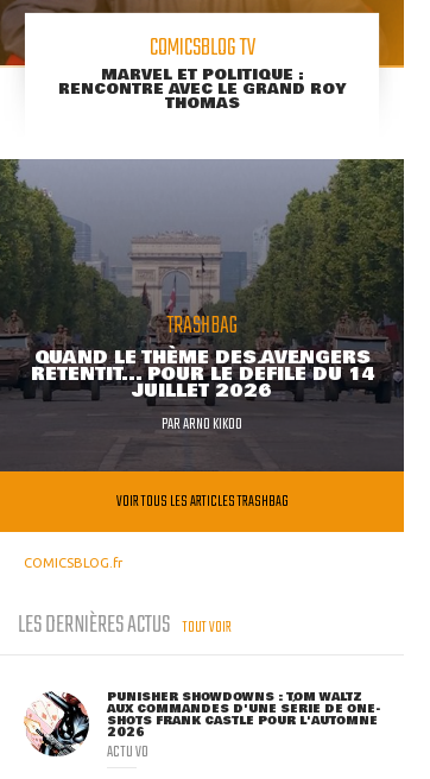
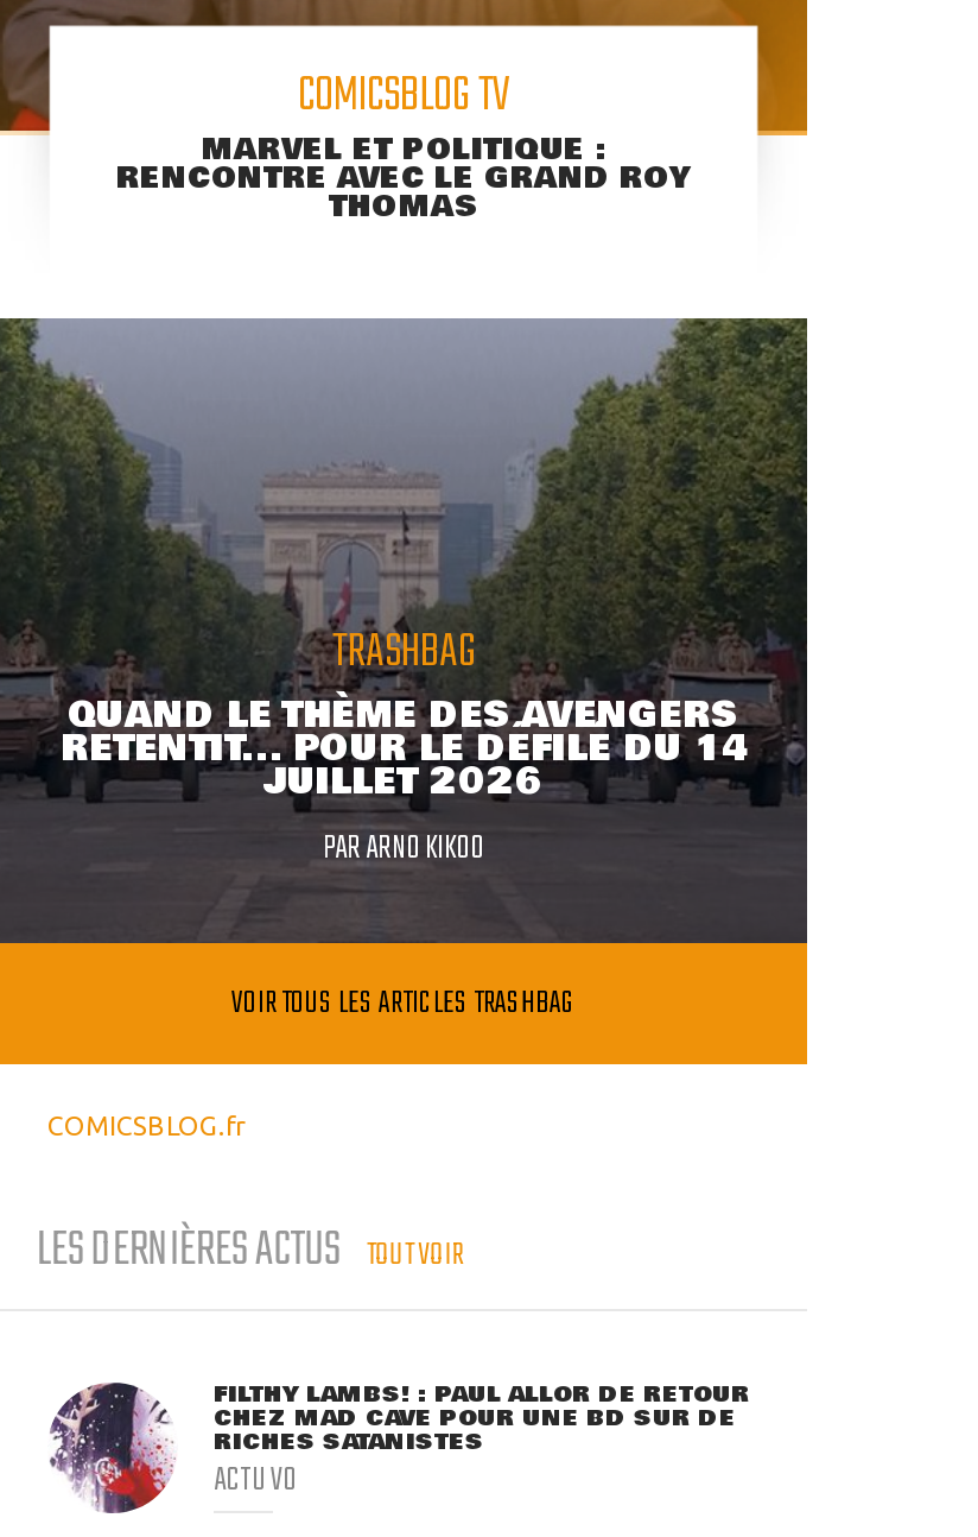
- [image]
- PUNISHER SHOWDOWNS : TOM WALTZ
- AUX COMMANDES D'UNE SÉRIE DE ONE-
- SHOTS FRANK CASTLE POUR L'AUTOMNE
- 2026
+ [image]
+ FILTHY LAMBS! : PAUL ALLOR DE RETOUR
+ CHEZ MAD CAVE POUR UNE BD SUR DE
+ RICHES SATANISTES
